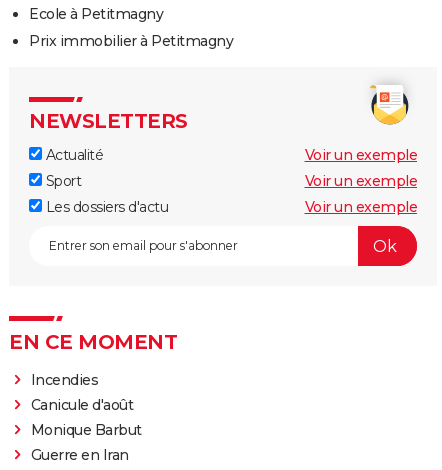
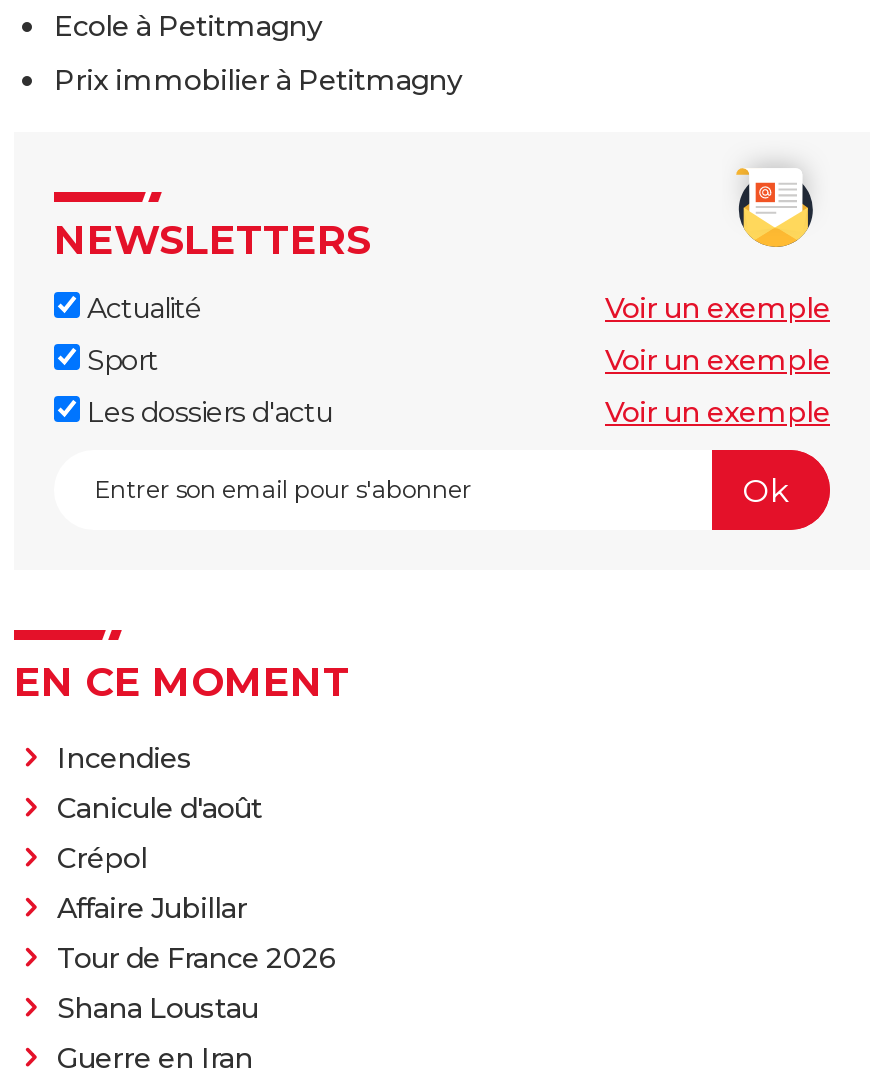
- Monique Barbut
+ Crépol
+ Affaire Jubillar
+ Tour de France 2026
+ Shana Loustau
